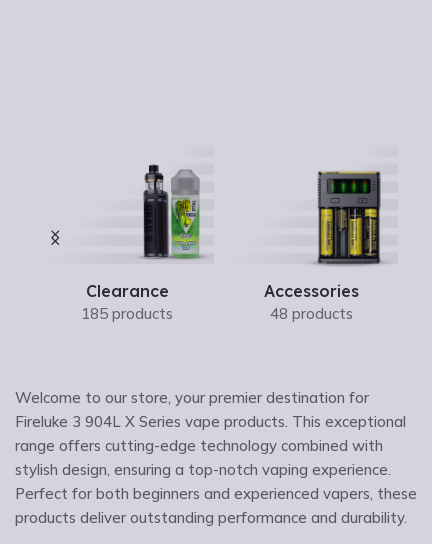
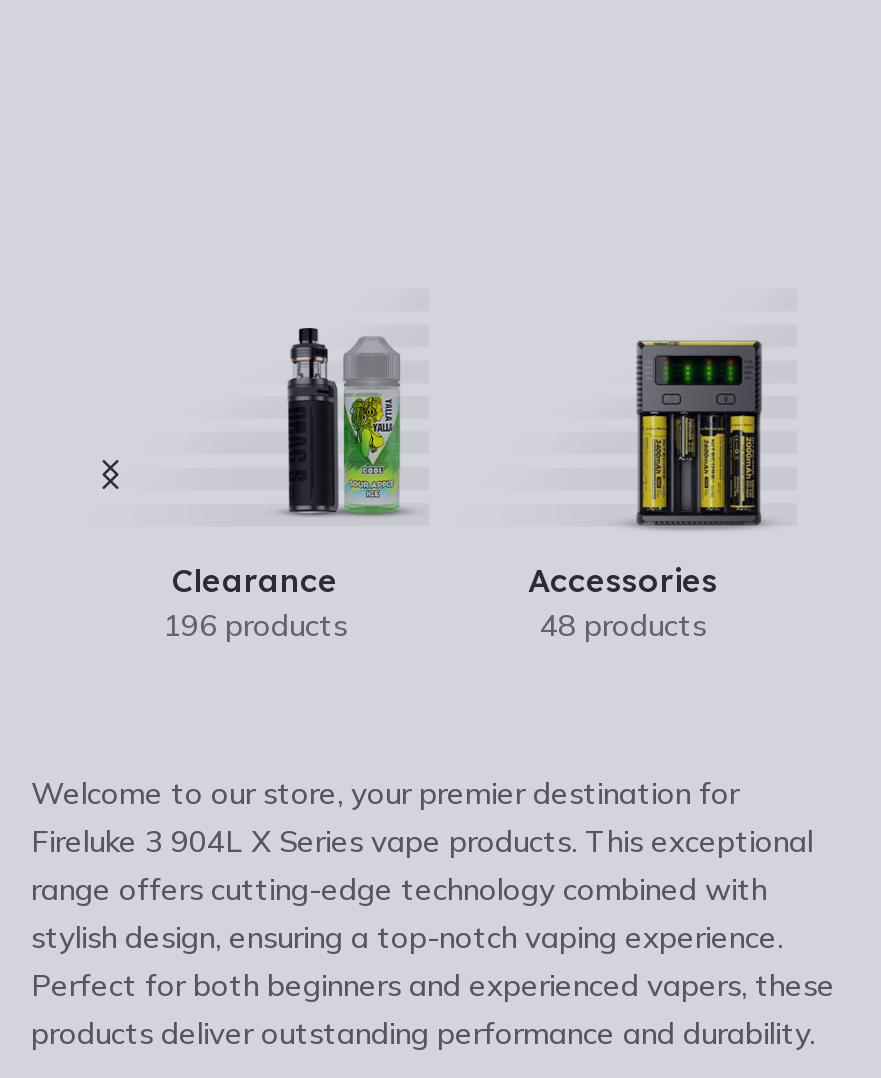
- 185 products
+ 196 products
